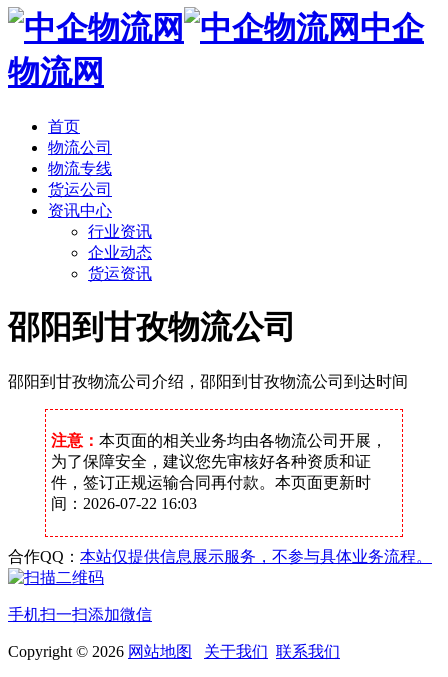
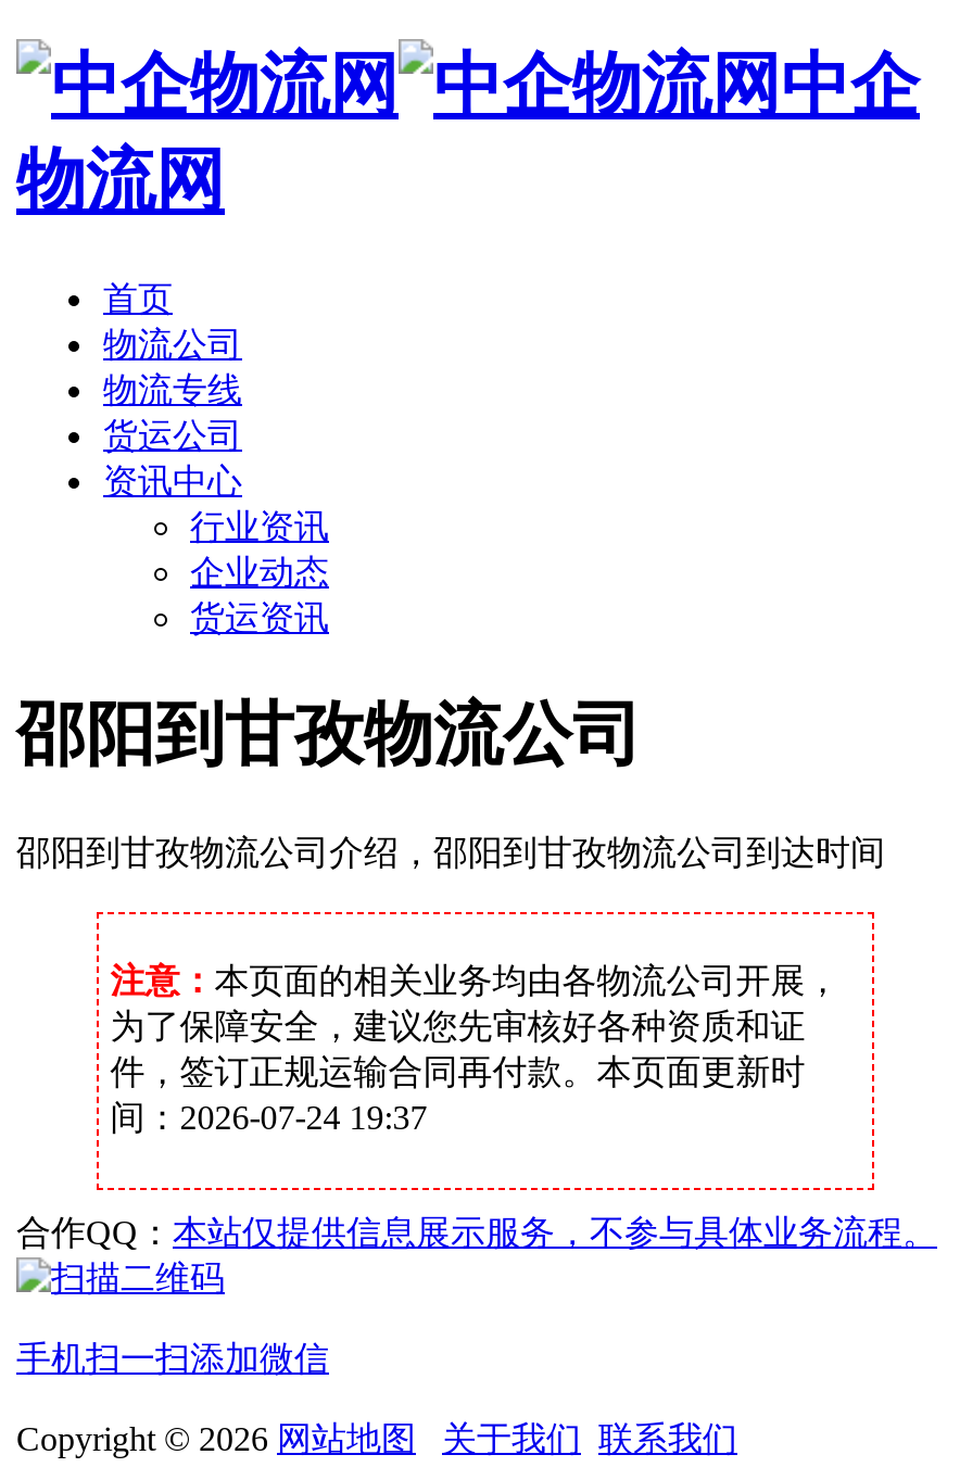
- 间：2026-07-22 16:03
+ 间：2026-07-24 19:37
